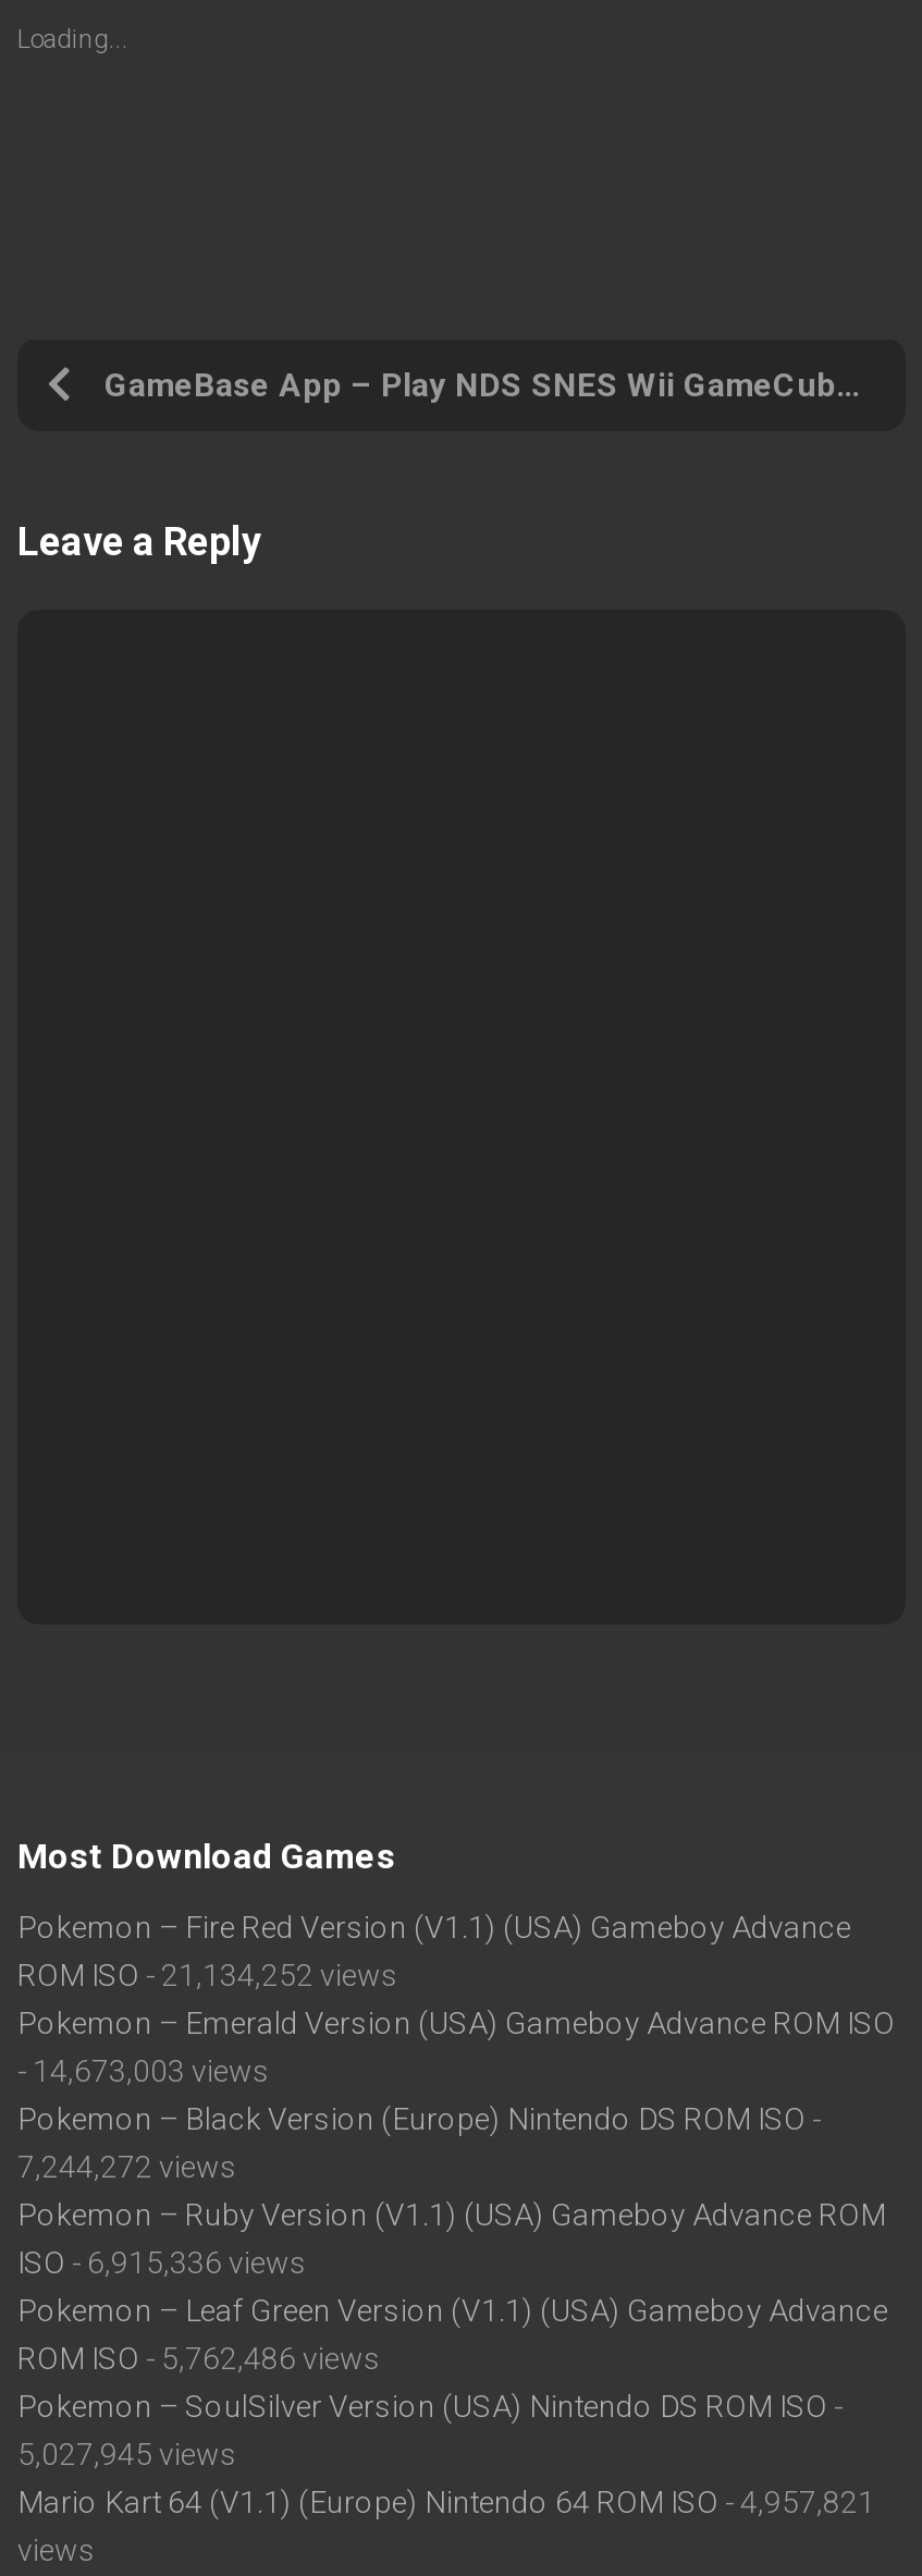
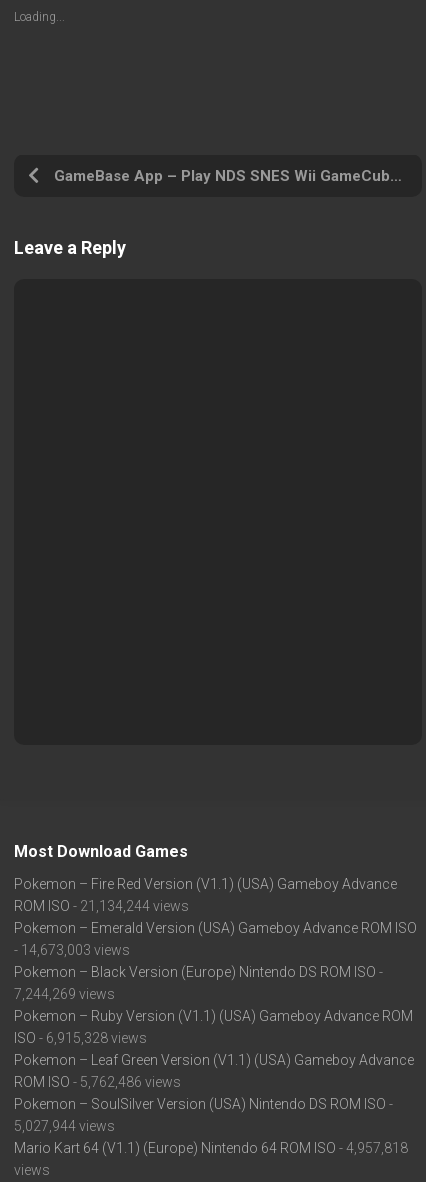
- ROM ISO - 21,134,252 views
+ ROM ISO - 21,134,244 views

- 7,244,272 views
+ 7,244,269 views

- ISO - 6,915,336 views
+ ISO - 6,915,328 views

- 5,027,945 views
+ 5,027,944 views

- Mario Kart 64 (V1.1) (Europe) Nintendo 64 ROM ISO - 4,957,821
+ Mario Kart 64 (V1.1) (Europe) Nintendo 64 ROM ISO - 4,957,818
